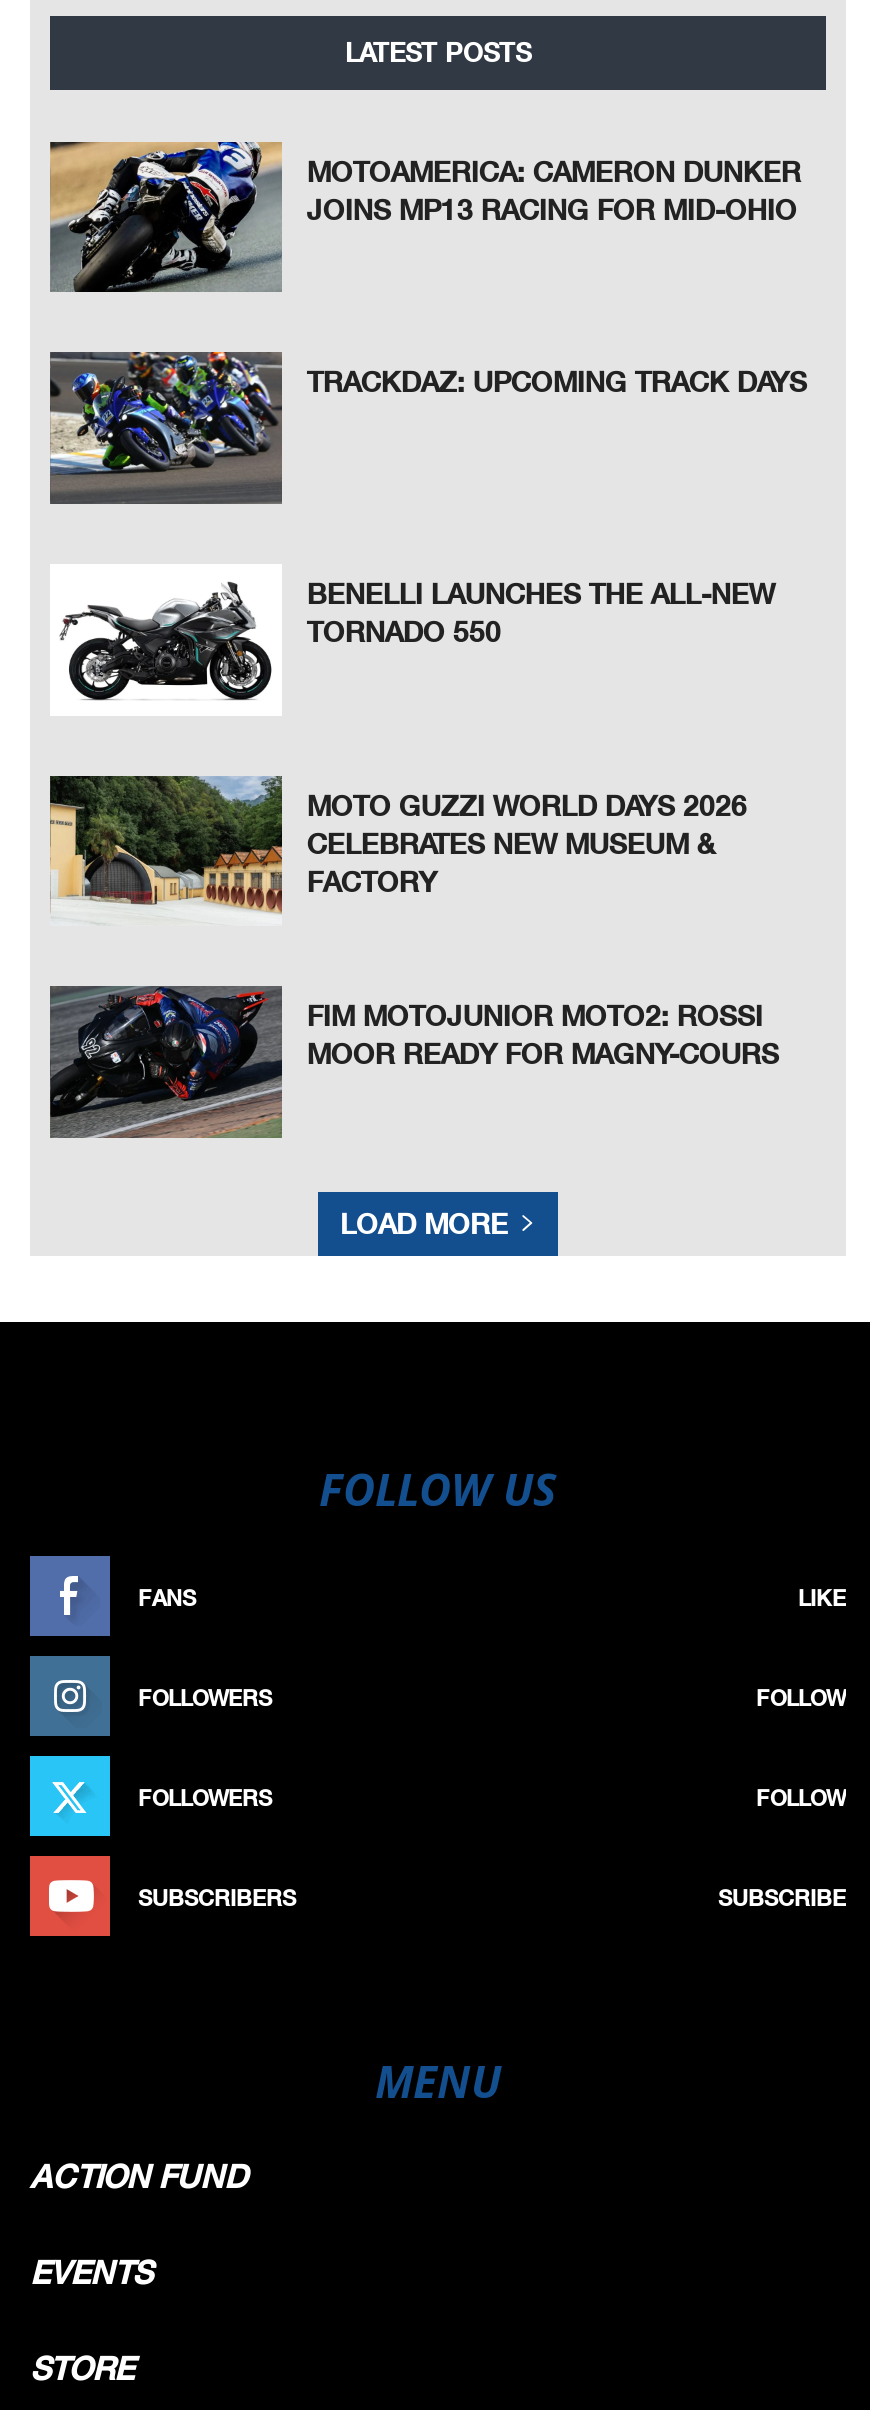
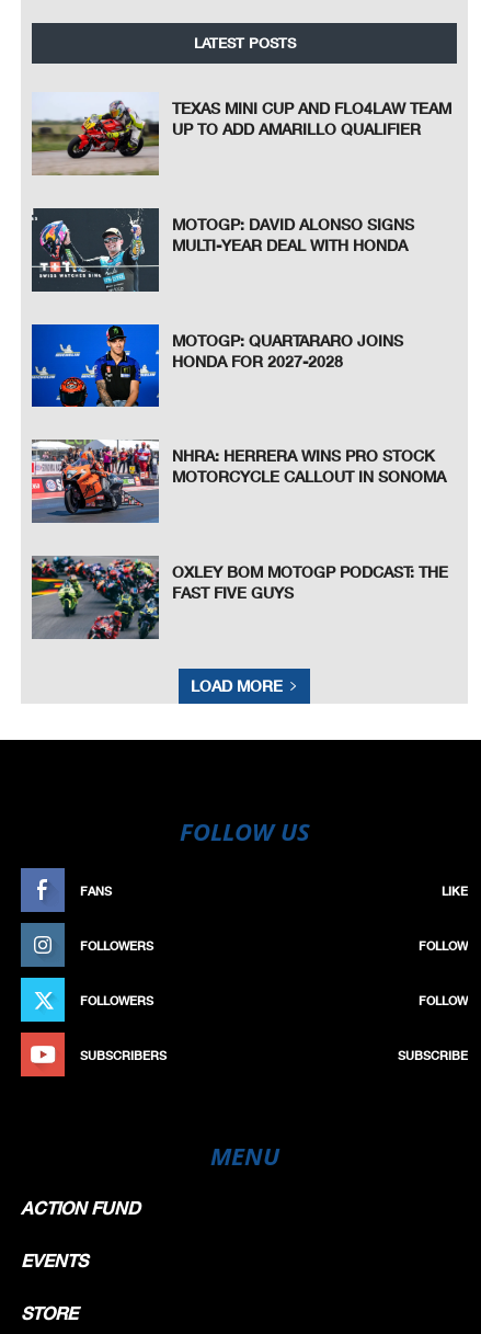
- [image]
- MOTOAMERICA: CAMERON DUNKER
- JOINS MP13 RACING FOR MID-OHIO
+ [image]
+ TEXAS MINI CUP AND FLO4LAW TEAM
+ UP TO ADD AMARILLO QUALIFIER

- [image]
- TRACKDAZ: UPCOMING TRACK DAYS
+ [image]
+ MOTOGP: DAVID ALONSO SIGNS
+ MULTI-YEAR DEAL WITH HONDA

- [image]
- BENELLI LAUNCHES THE ALL-NEW
- TORNADO 550
+ [image]
+ MOTOGP: QUARTARARO JOINS
+ HONDA FOR 2027-2028

- [image]
- MOTO GUZZI WORLD DAYS 2026
- CELEBRATES NEW MUSEUM &
- FACTORY
+ [image]
+ NHRA: HERRERA WINS PRO STOCK
+ MOTORCYCLE CALLOUT IN SONOMA

- [image]
- FIM MOTOJUNIOR MOTO2: ROSSI
- MOOR READY FOR MAGNY-COURS
+ [image]
+ OXLEY BOM MOTOGP PODCAST: THE
+ FAST FIVE GUYS
